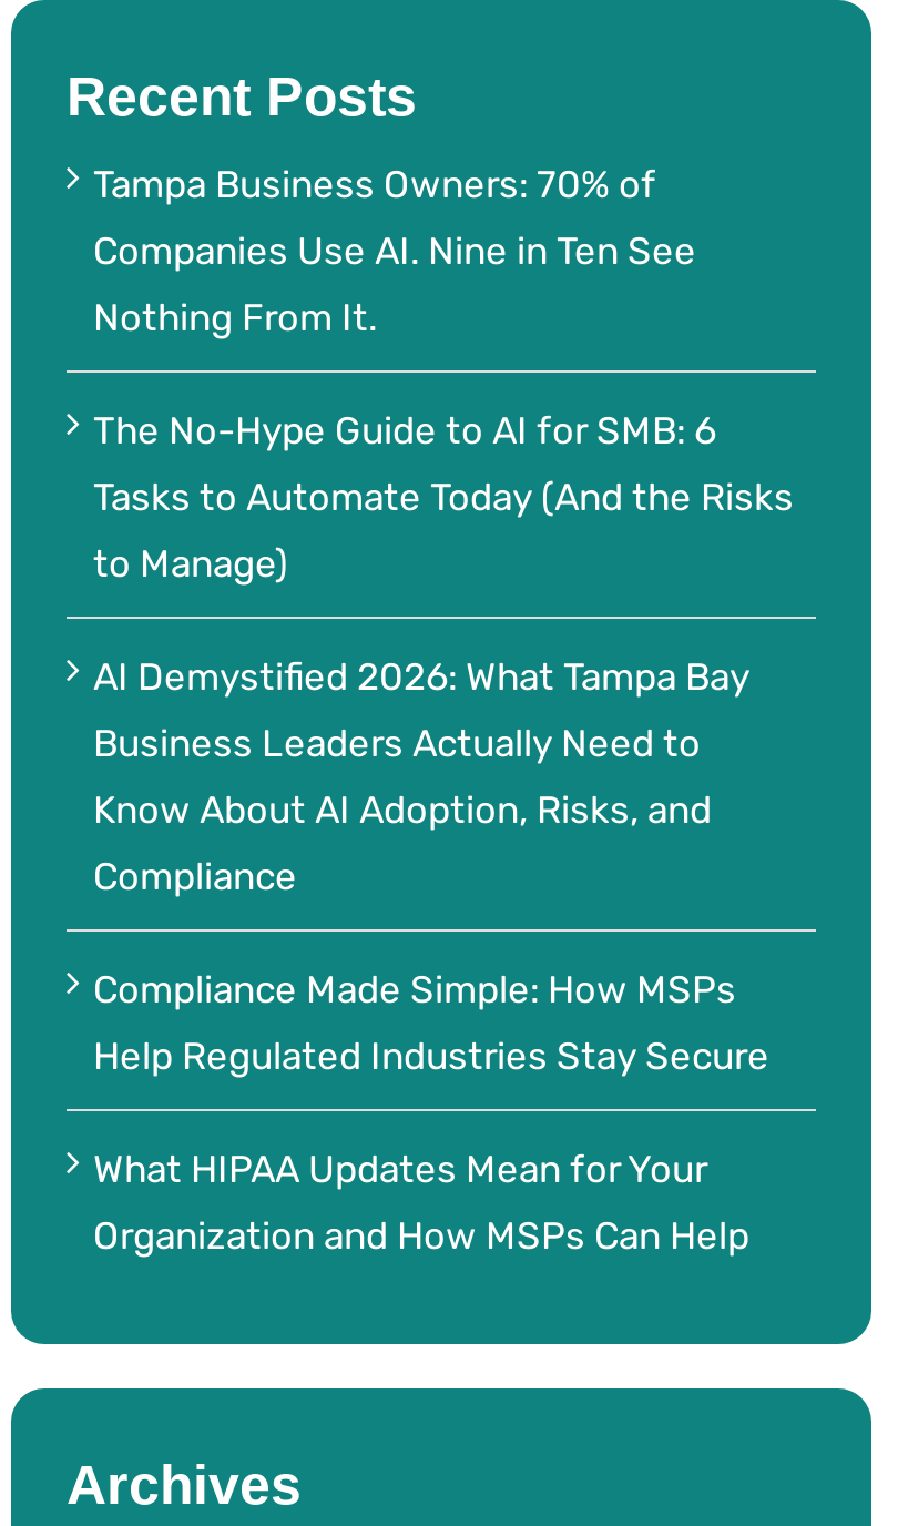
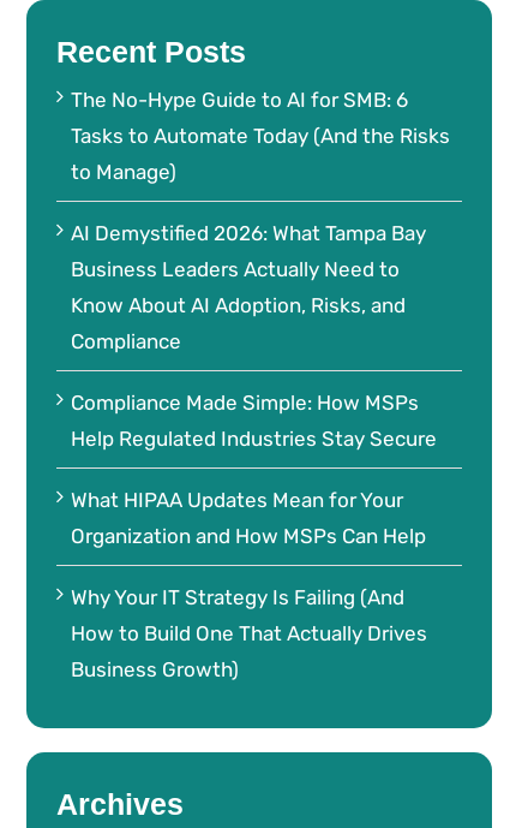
- Tampa Business Owners: 70% of
- Companies Use AI. Nine in Ten See
- Nothing From It.

moved up: The No-Hype Guide to AI for SMB: 6 | Tasks to Automate Today (And the Risks | to Manage) | ... | What HIPAA Updates Mean for Your | Organization and How MSPs Can Help

+ Why Your IT Strategy Is Failing (And
+ How to Build One That Actually Drives
+ Business Growth)
